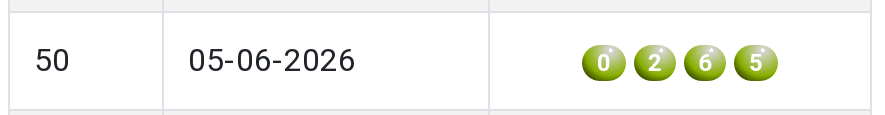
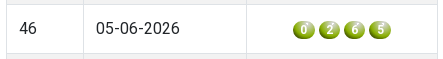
- 50
+ 46
